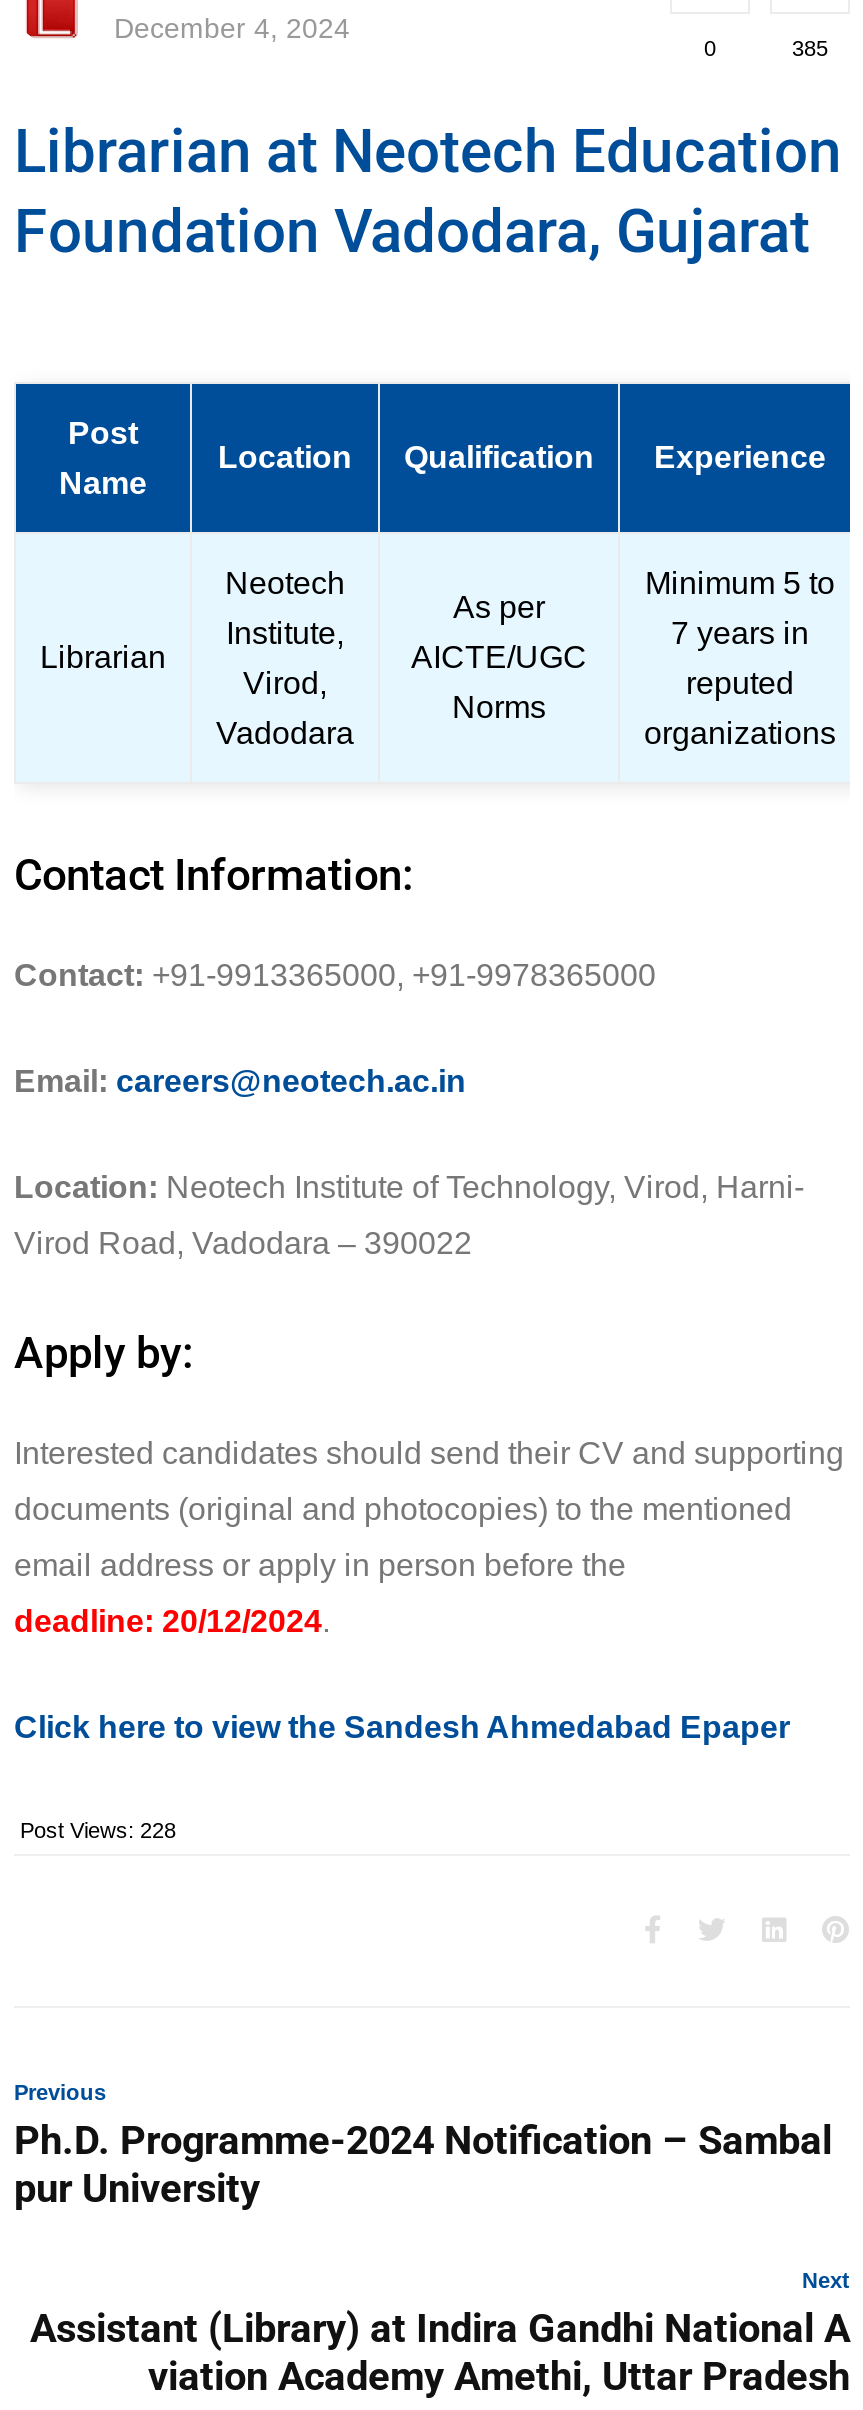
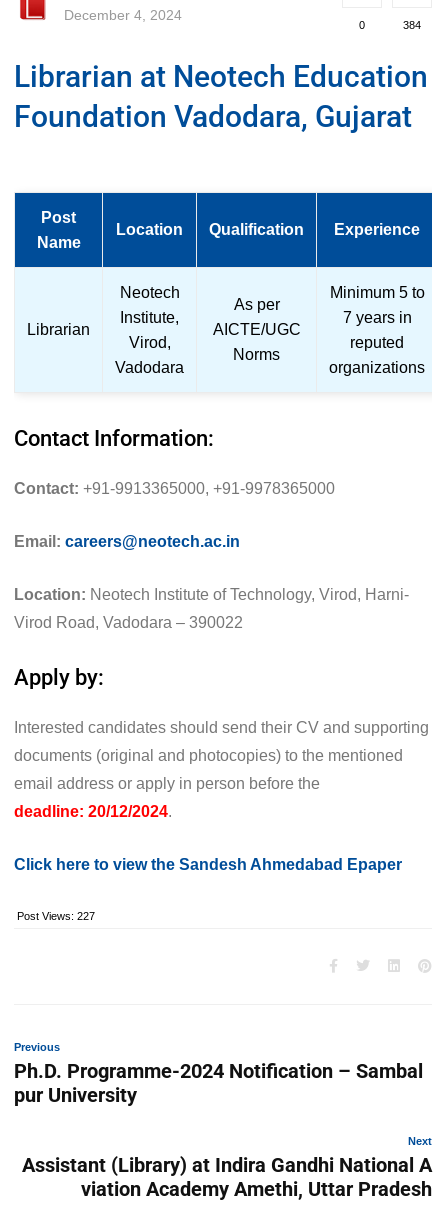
- 385
+ 384

- Post Views: 228
+ Post Views: 227
